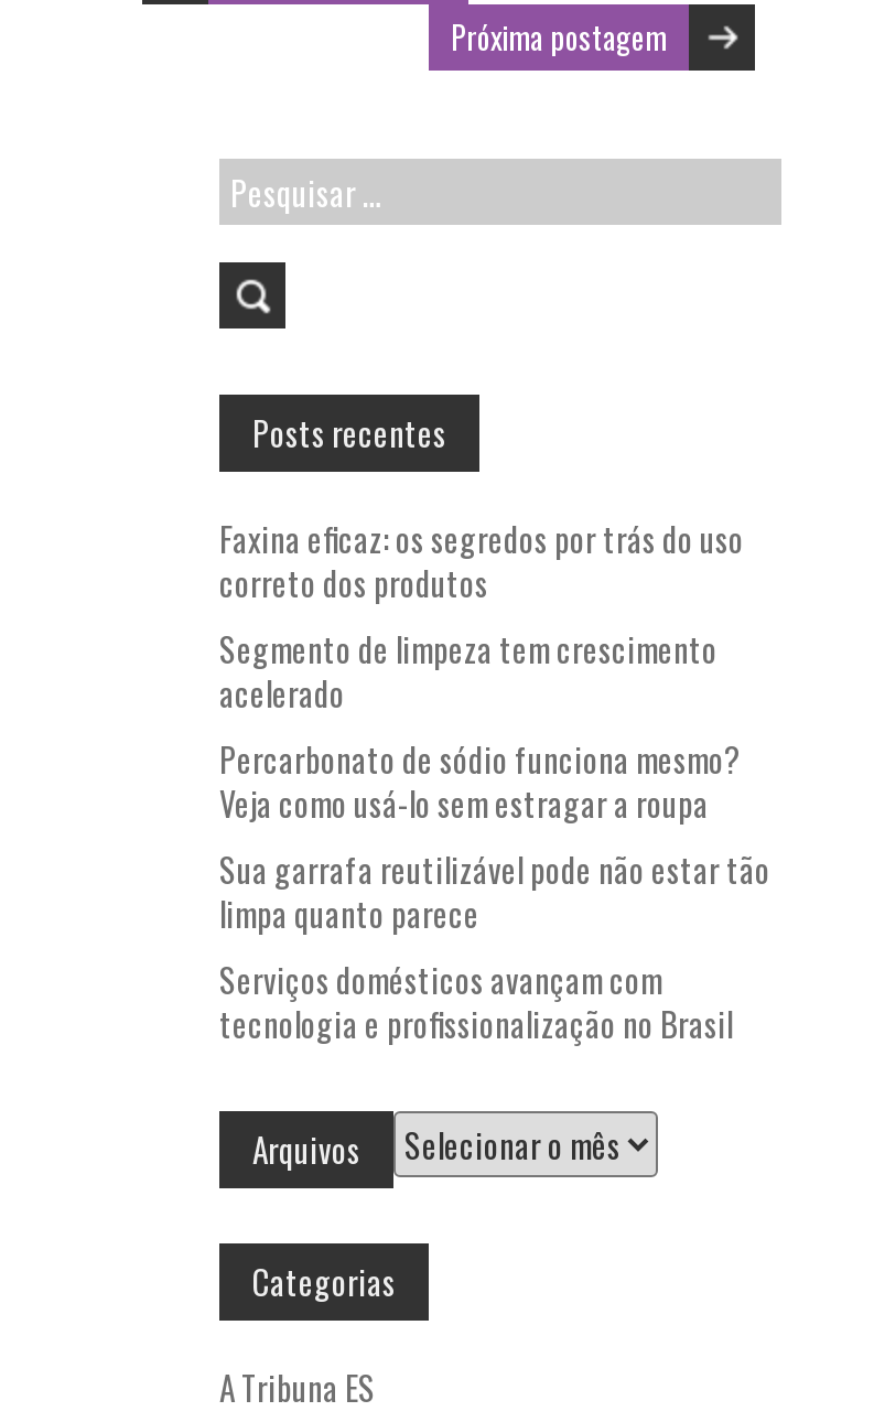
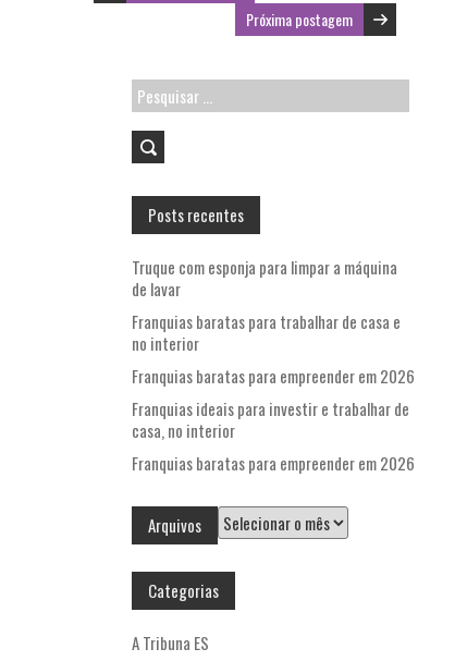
- Faxina eficaz: os segredos por trás do uso
- correto dos produtos
- Segmento de limpeza tem crescimento
- acelerado
- Percarbonato de sódio funciona mesmo?
- Veja como usá-lo sem estragar a roupa
- Sua garrafa reutilizável pode não estar tão
- limpa quanto parece
- Serviços domésticos avançam com
- tecnologia e profissionalização no Brasil
+ Truque com esponja para limpar a máquina
+ de lavar
+ Franquias baratas para trabalhar de casa e
+ no interior
+ Franquias baratas para empreender em 2026
+ Franquias ideais para investir e trabalhar de
+ casa, no interior
+ Franquias baratas para empreender em 2026
